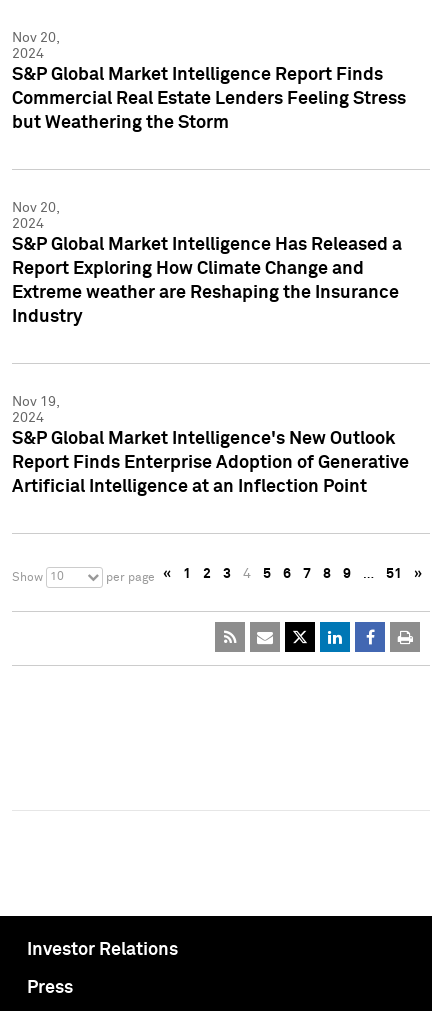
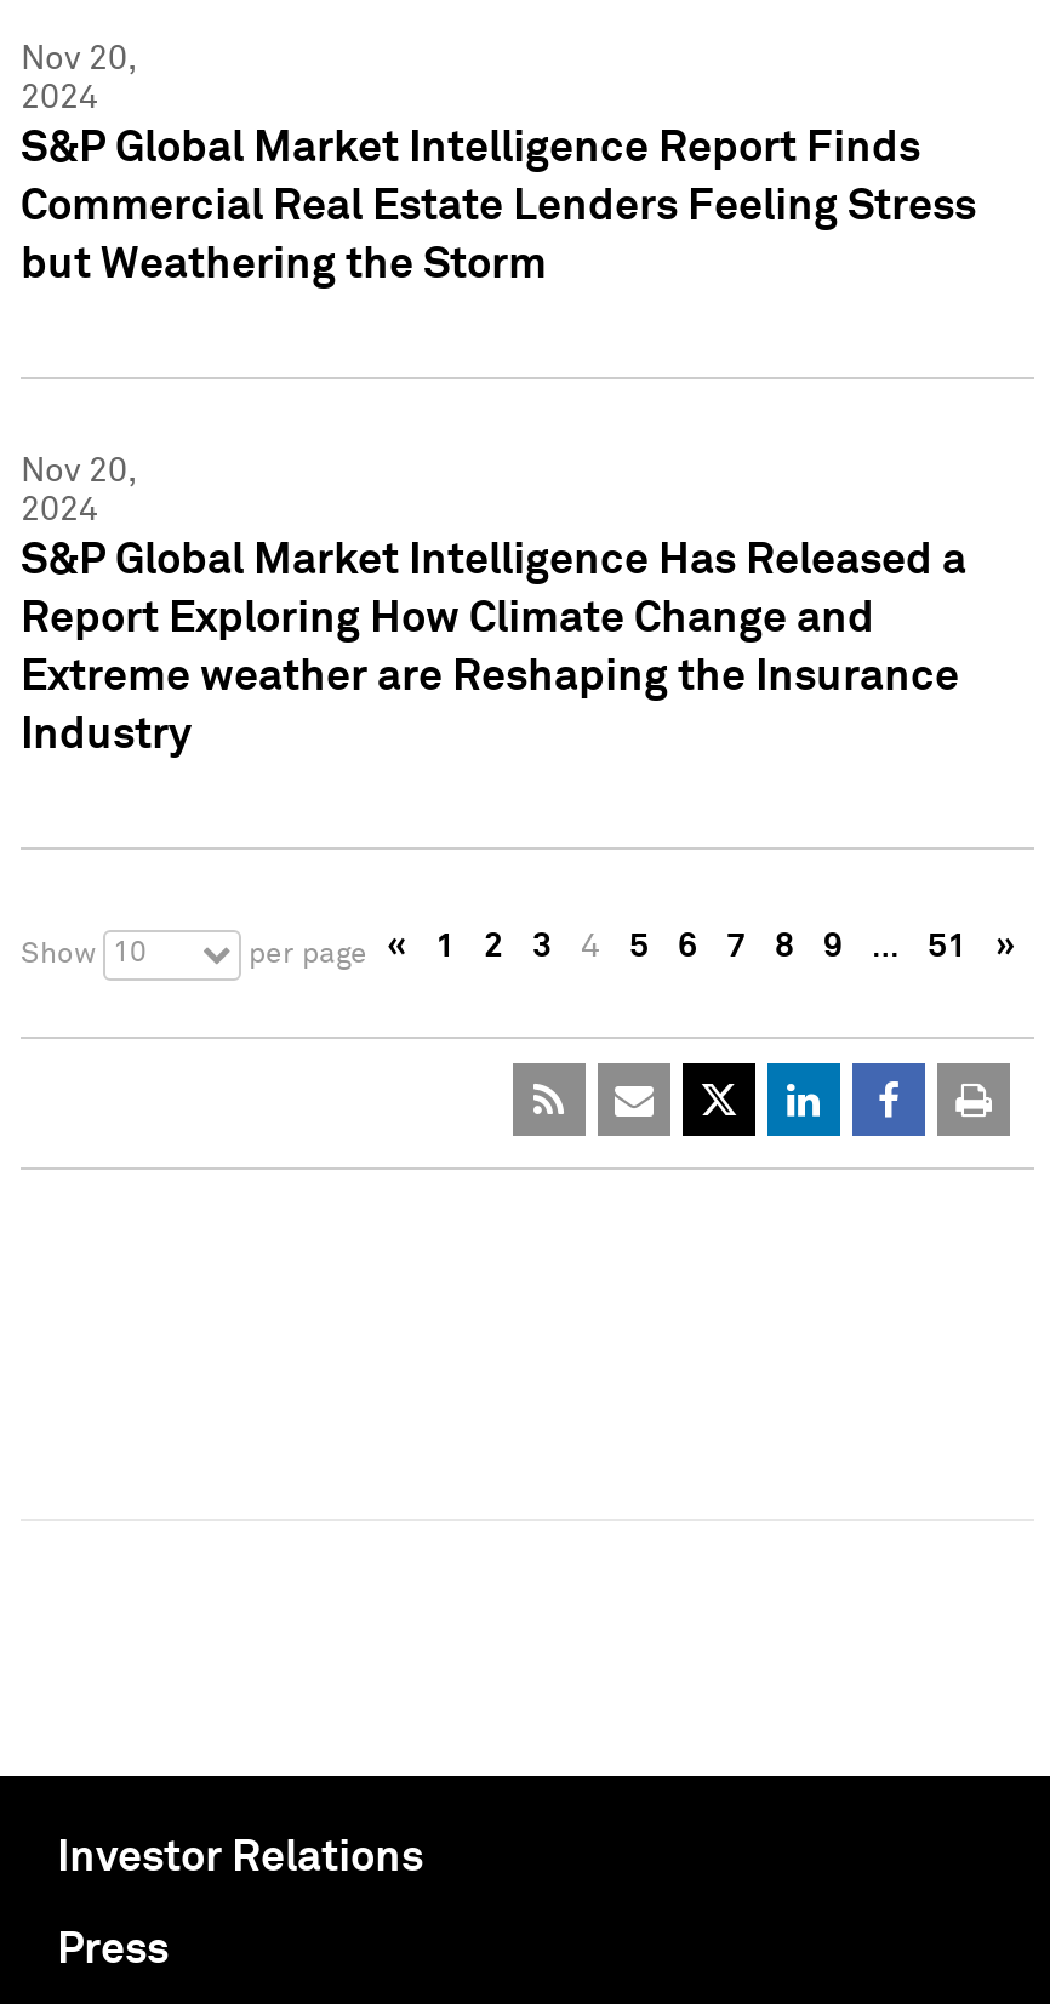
- Nov 19,
- 2024
- S&P Global Market Intelligence's New Outlook
- Report Finds Enterprise Adoption of Generative
- Artificial Intelligence at an Inflection Point
